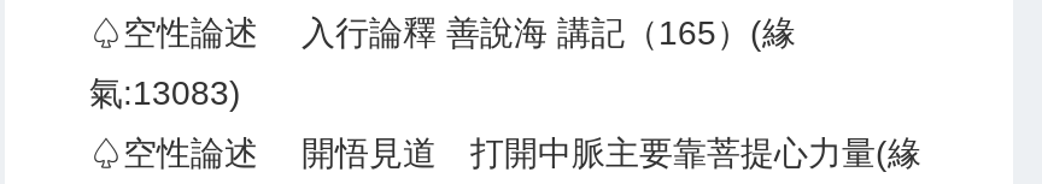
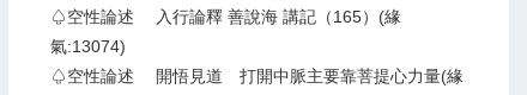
- 氣:13083)
+ 氣:13074)
